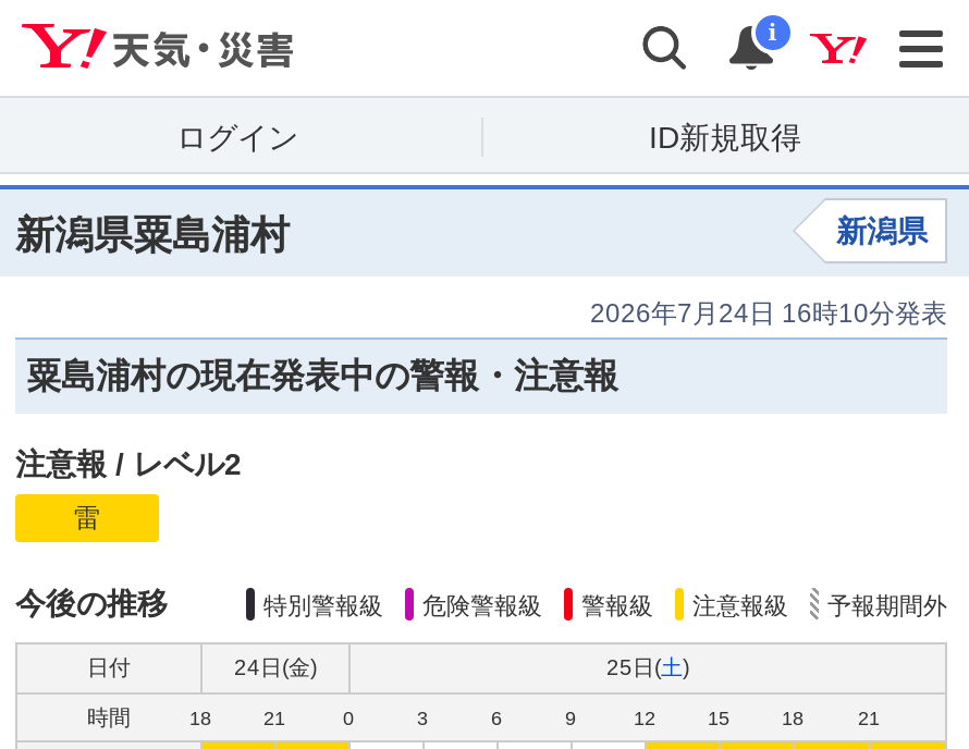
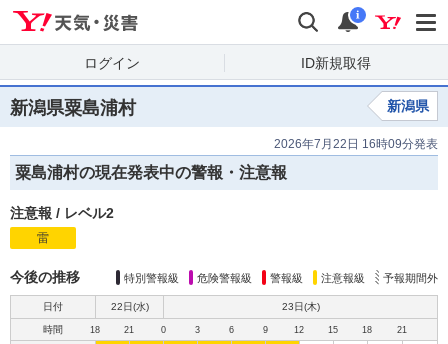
- 2026年7月24日 16時10分発表
+ 2026年7月22日 16時09分発表

- 24日(金)
+ 22日(水)

- 25日(土)
+ 23日(木)
